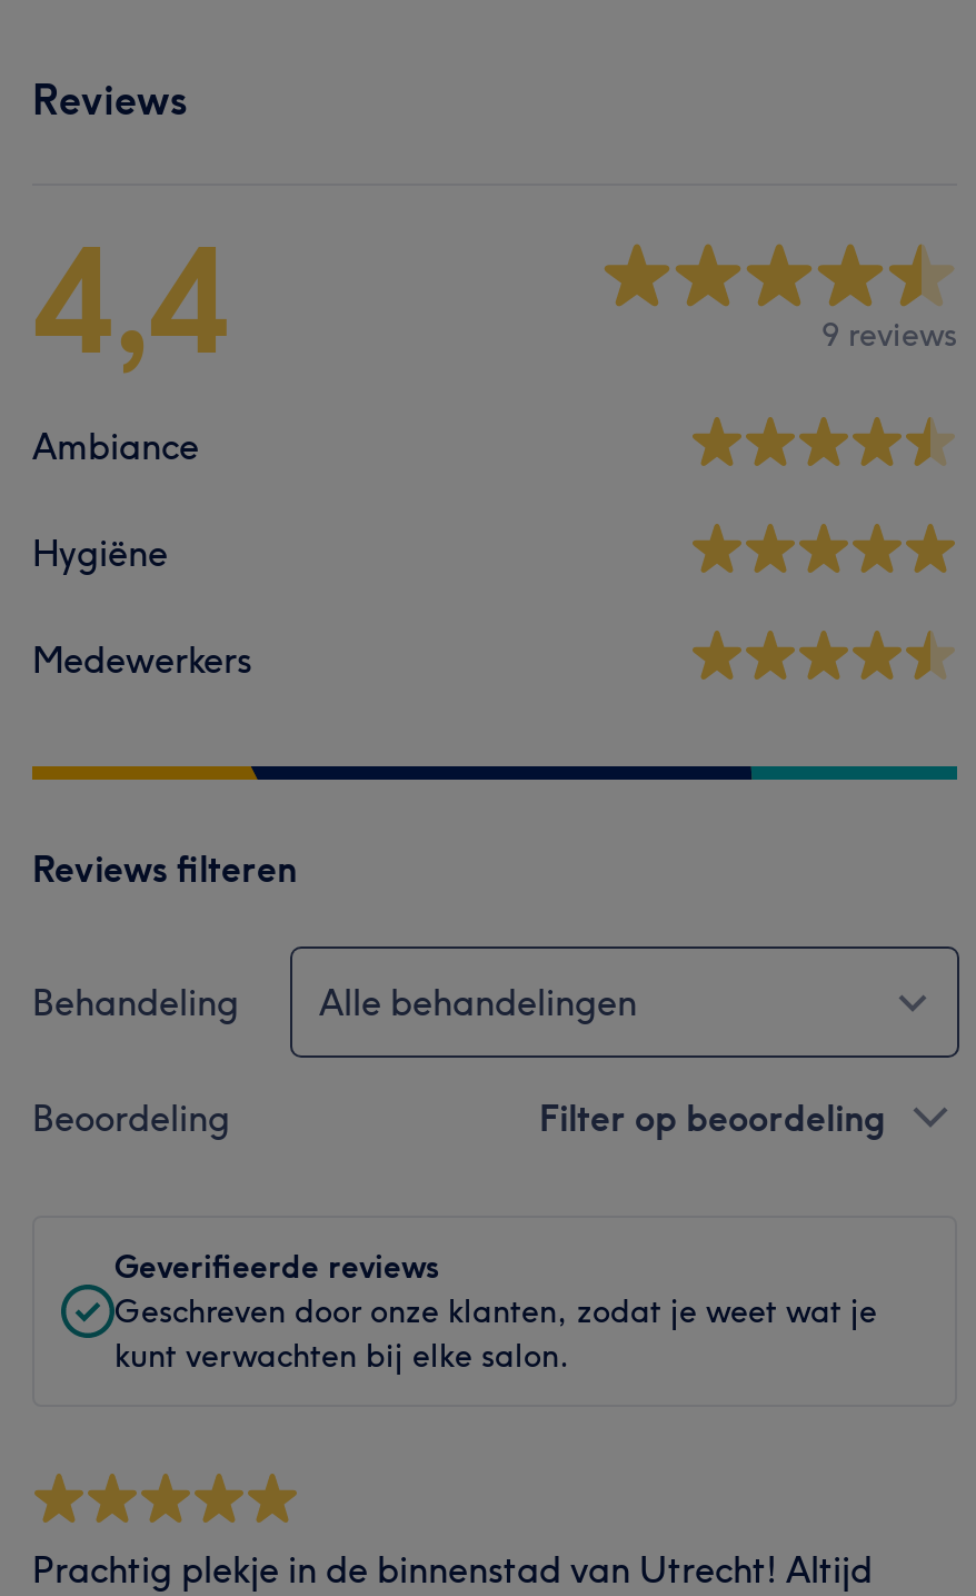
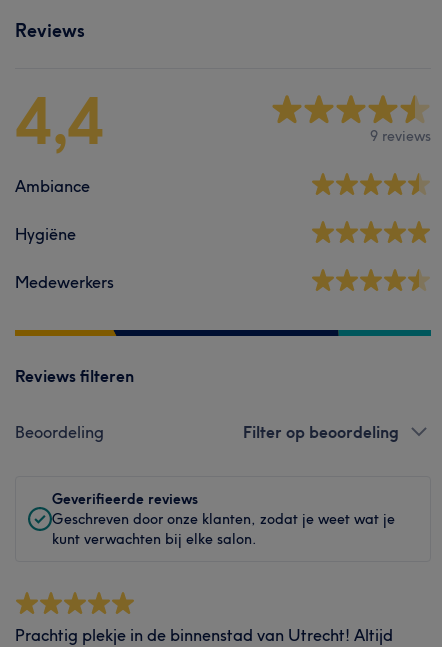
- Behandeling
- Alle behandelingen
